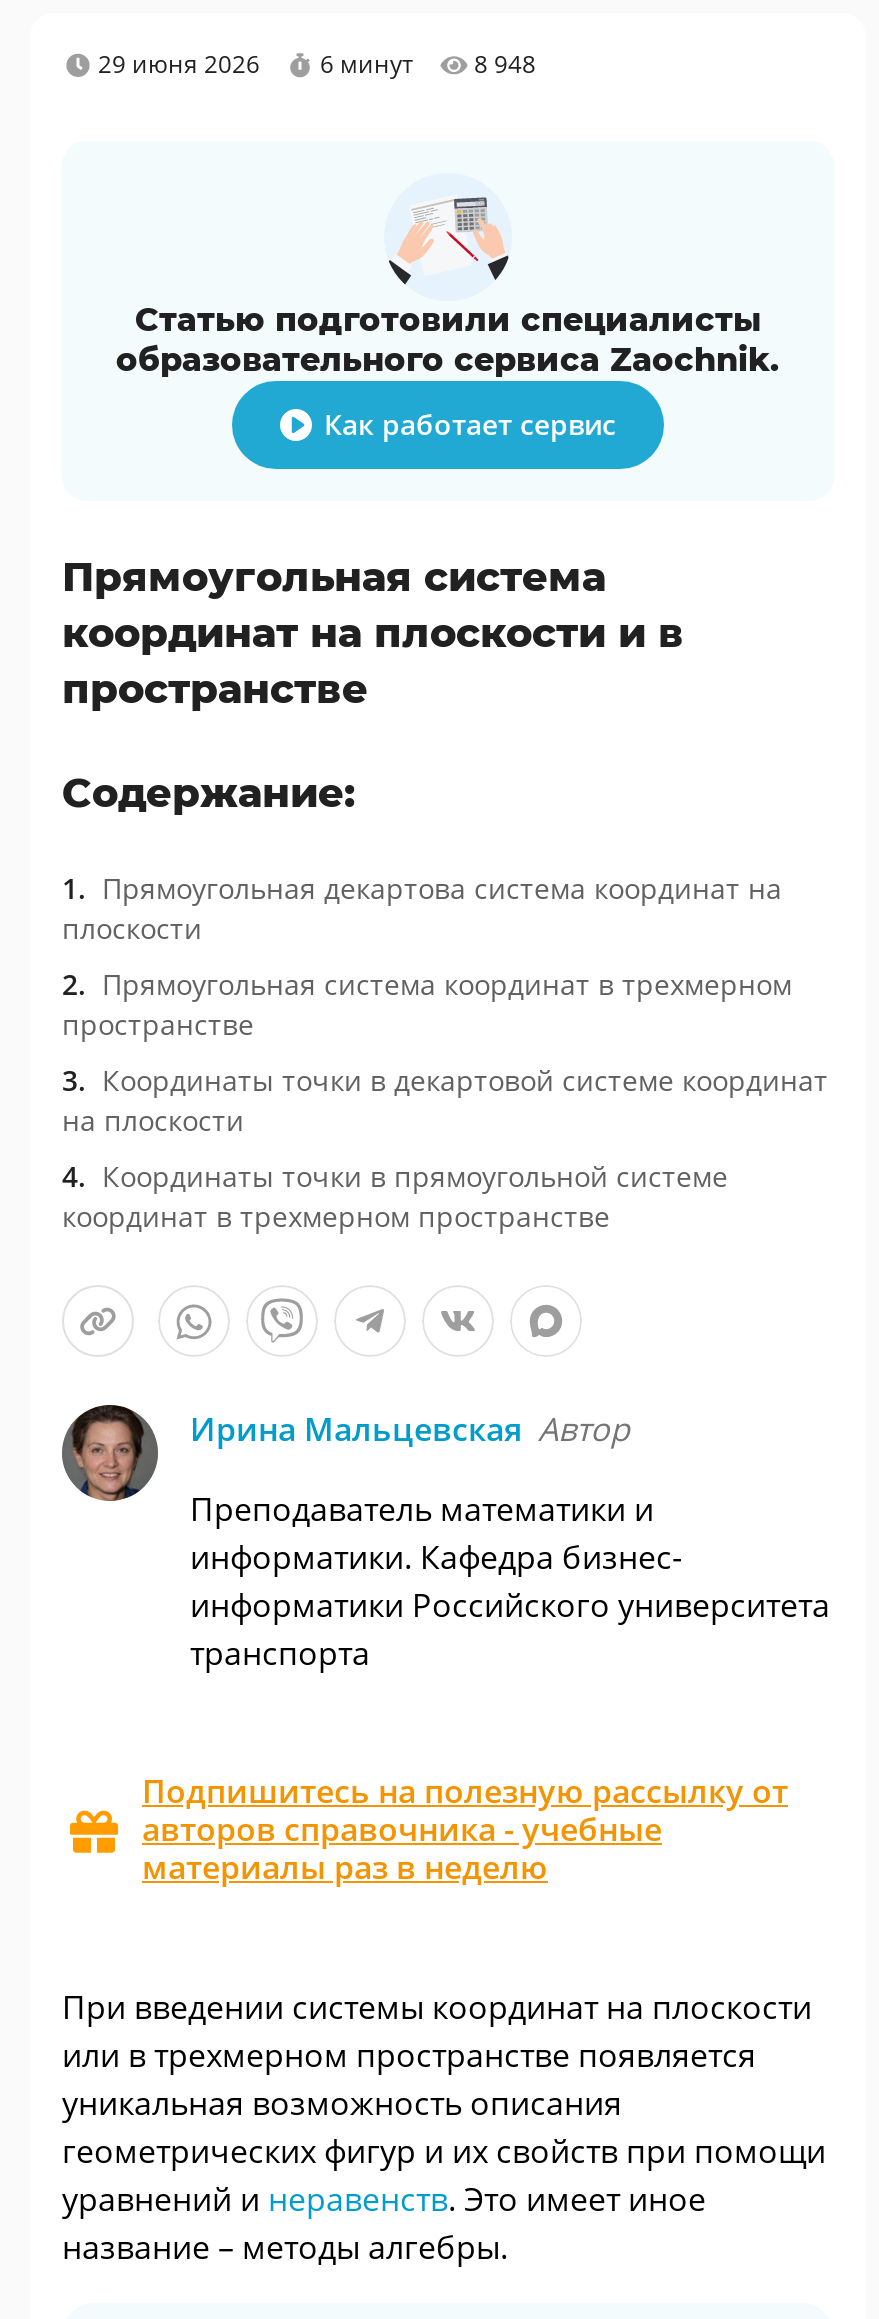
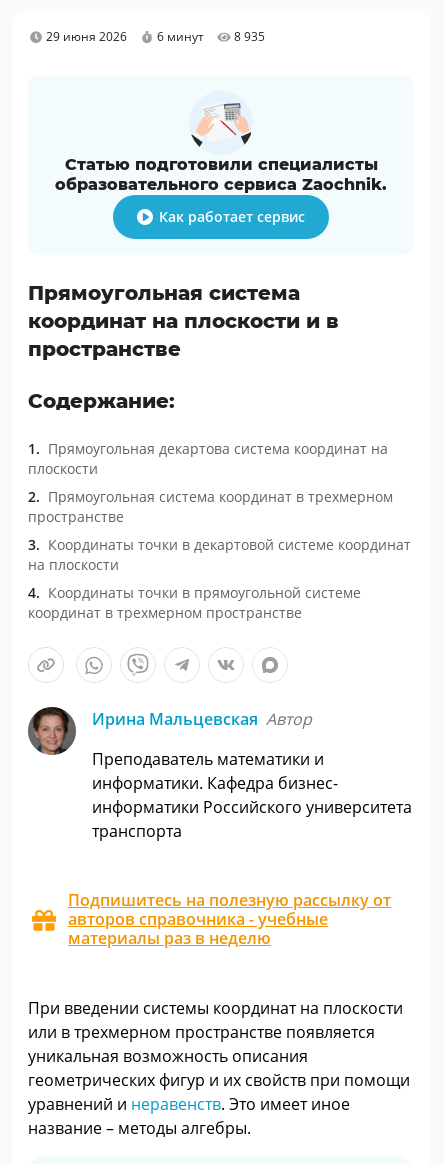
- 29 июня 2026 6 минут 8 948
+ 29 июня 2026 6 минут 8 935
